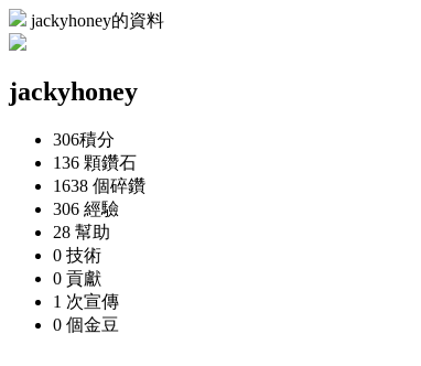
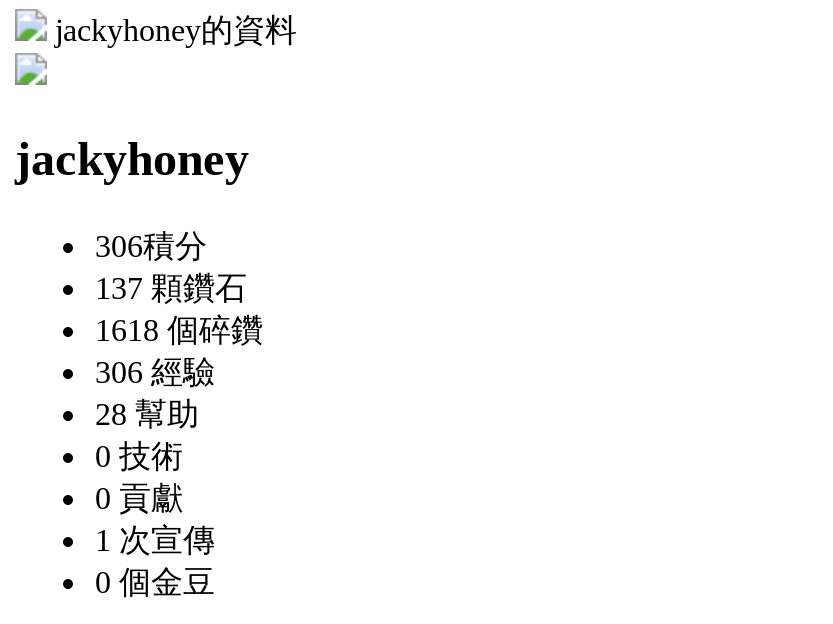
- 136 顆鑽石
+ 137 顆鑽石

- 1638 個碎鑽
+ 1618 個碎鑽
